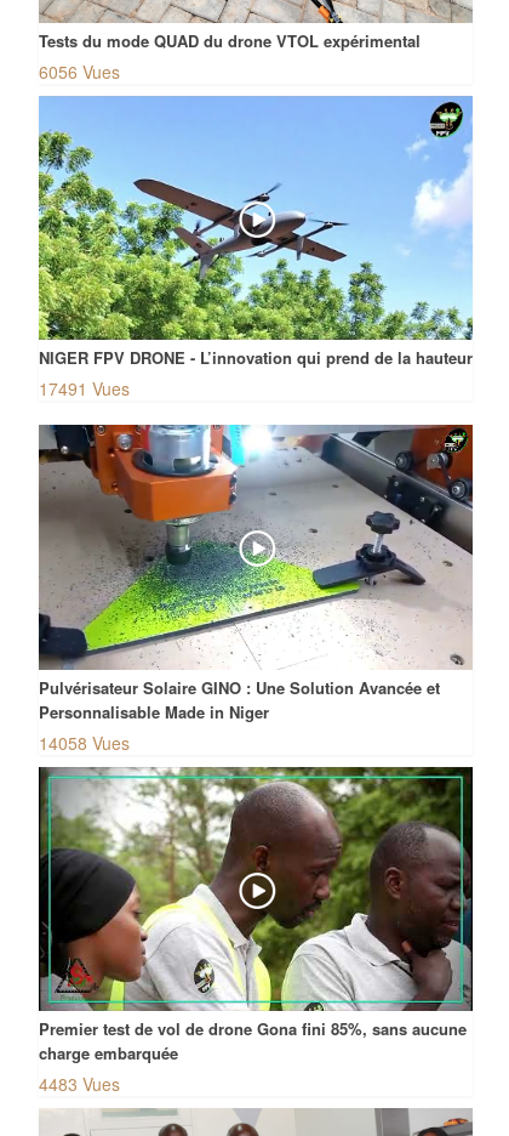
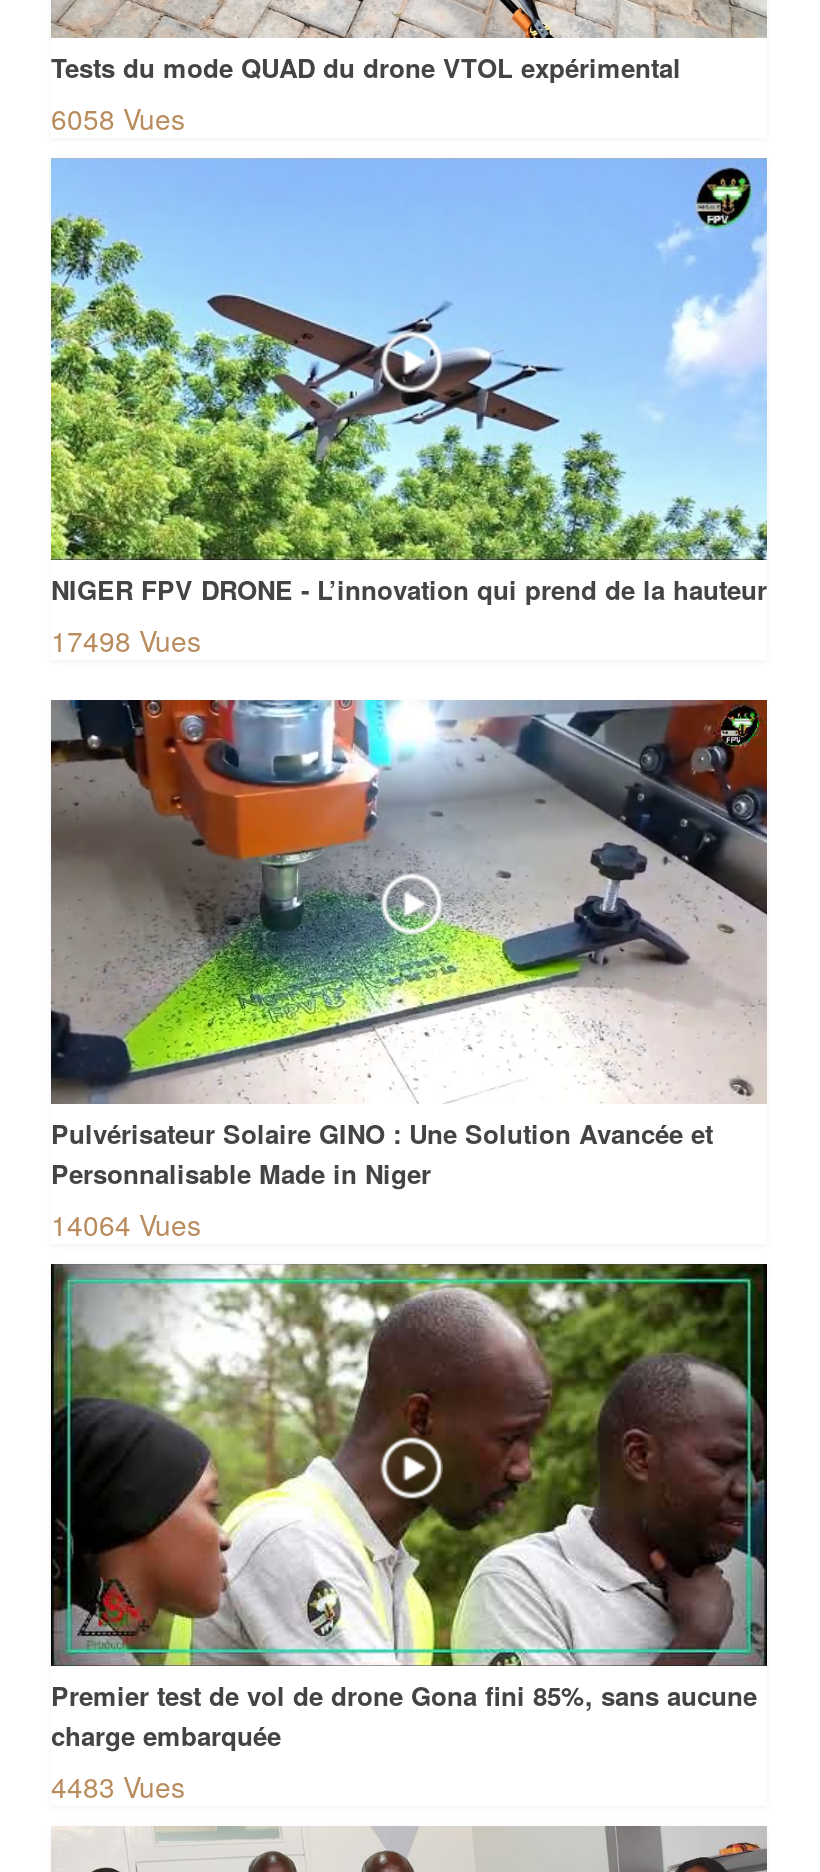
- 6056 Vues
+ 6058 Vues

- 17491 Vues
+ 17498 Vues

- 14058 Vues
+ 14064 Vues
